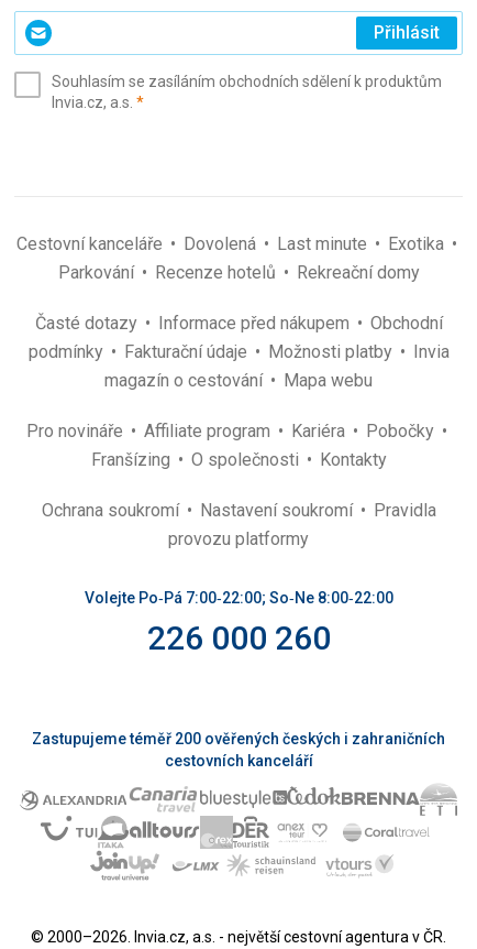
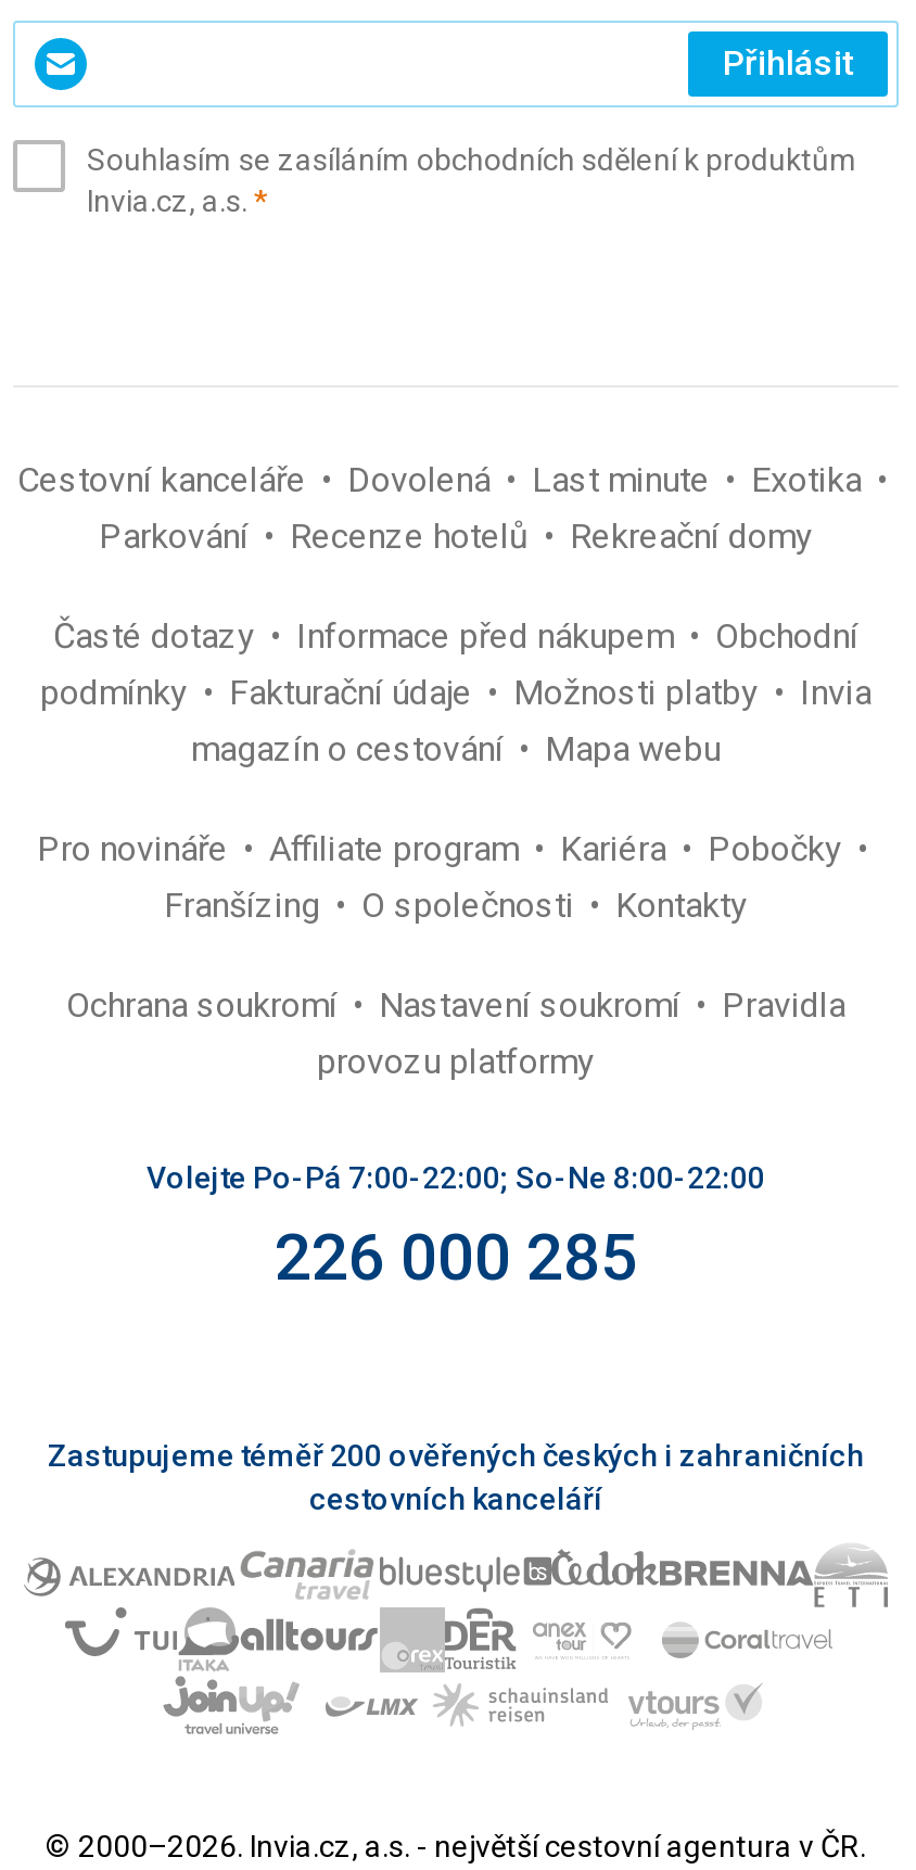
- Volejte Po‑Pá 7:00‑22:00; So‑Ne 8:00‑22:00
+ Volejte Po-Pá 7:00-22:00; So-Ne 8:00-22:00

- 226 000 260
+ 226 000 285
